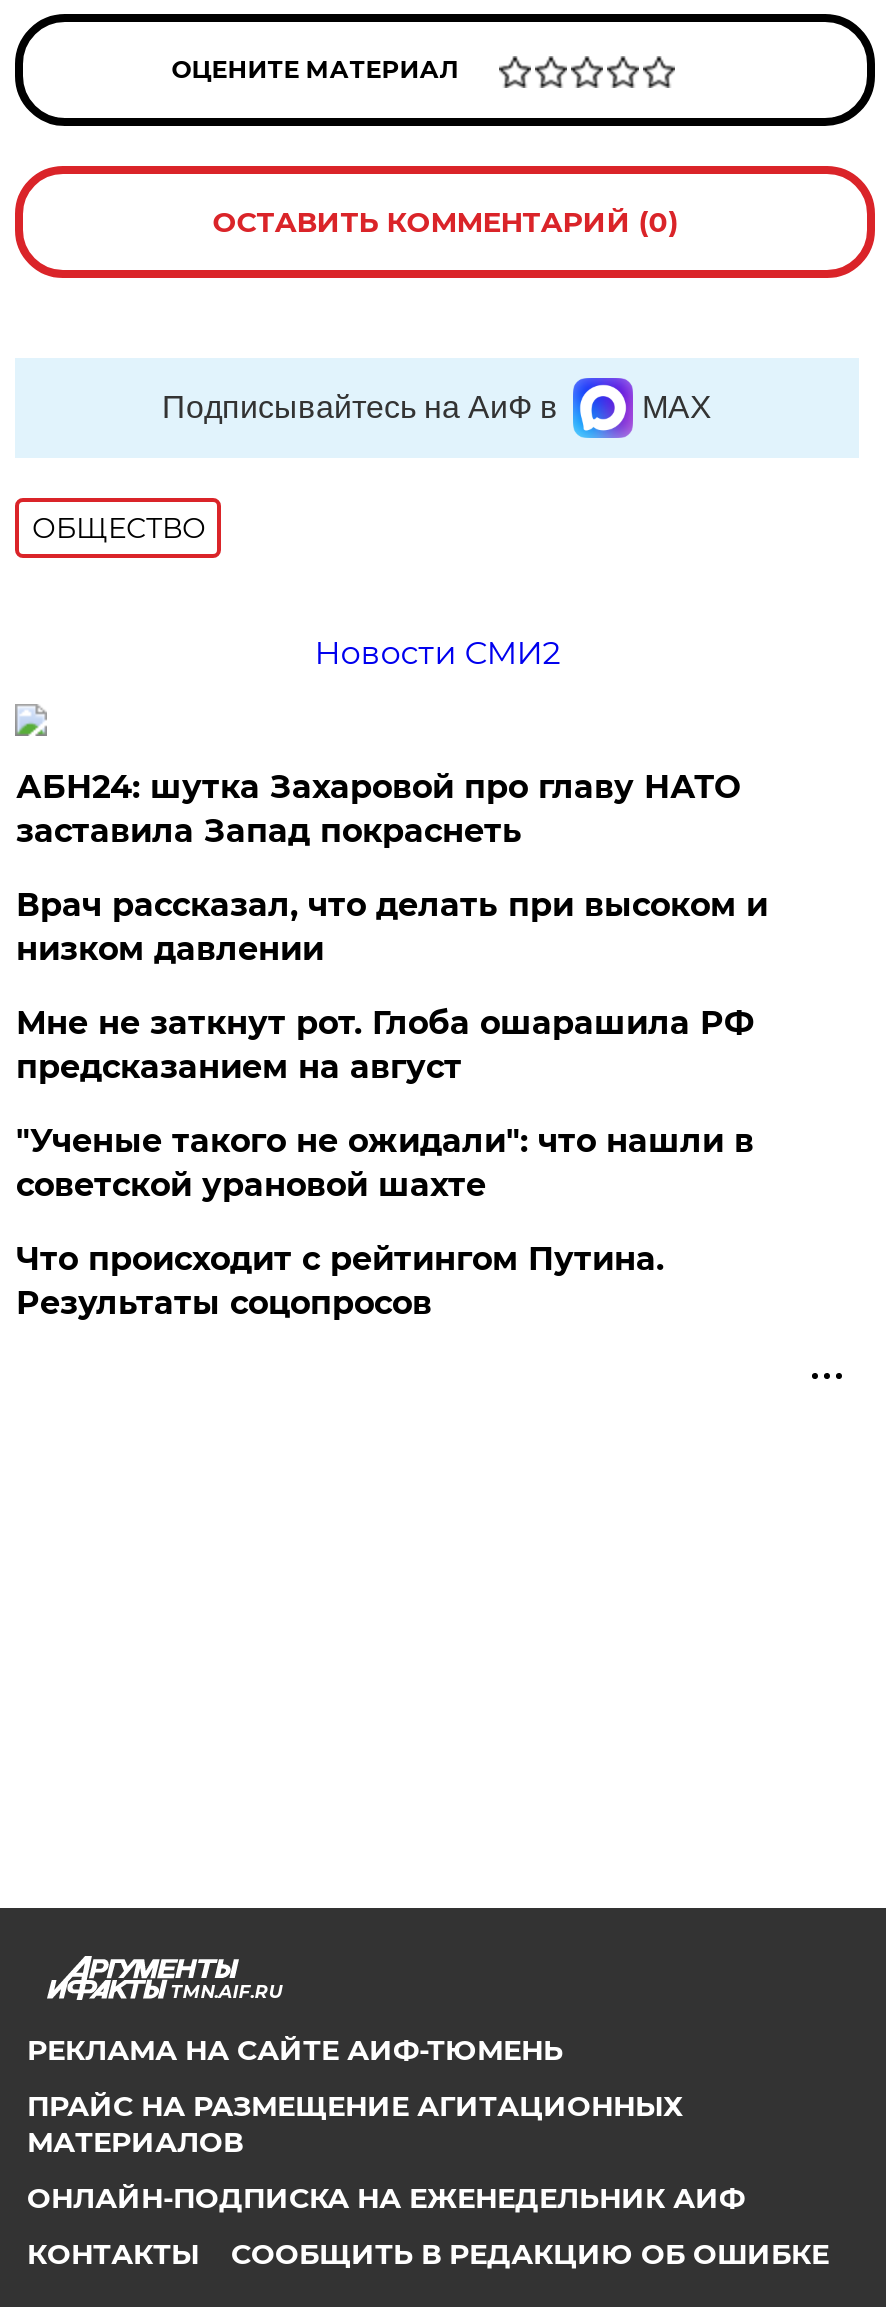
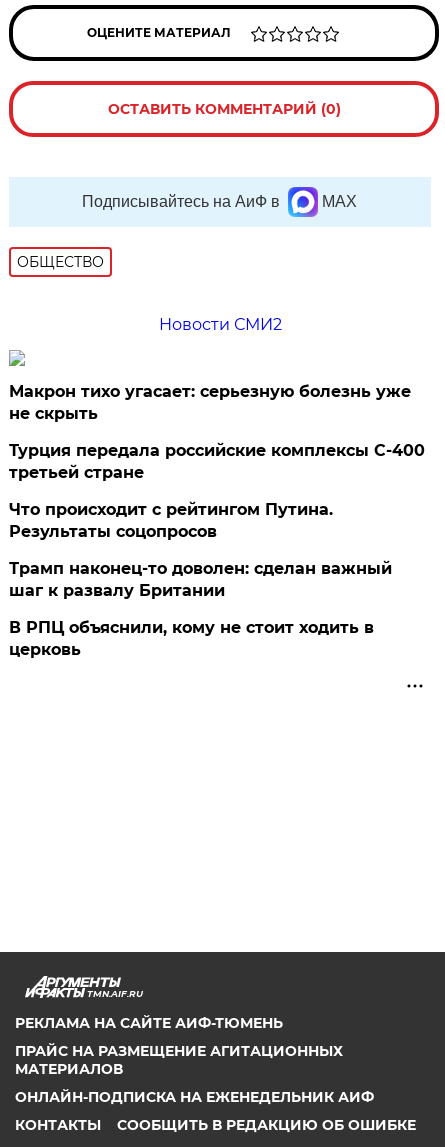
- АБН24: шутка Захаровой про главу НАТО
- заставила Запад покраснеть
- Врач рассказал, что делать при высоком и
- низком давлении
- Мне не заткнут рот. Глоба ошарашила РФ
- предсказанием на август
- "Ученые такого не ожидали": что нашли в
- советской урановой шахте
+ Макрон тихо угасает: серьезную болезнь уже
+ не скрыть
+ Турция передала российские комплексы С-400
+ третьей стране

moved up: Что происходит с рейтингом Путина. | Результаты соцопросов

+ Трамп наконец-то доволен: сделан важный
+ шаг к развалу Британии
+ В РПЦ объяснили, кому не стоит ходить в
+ церковь
